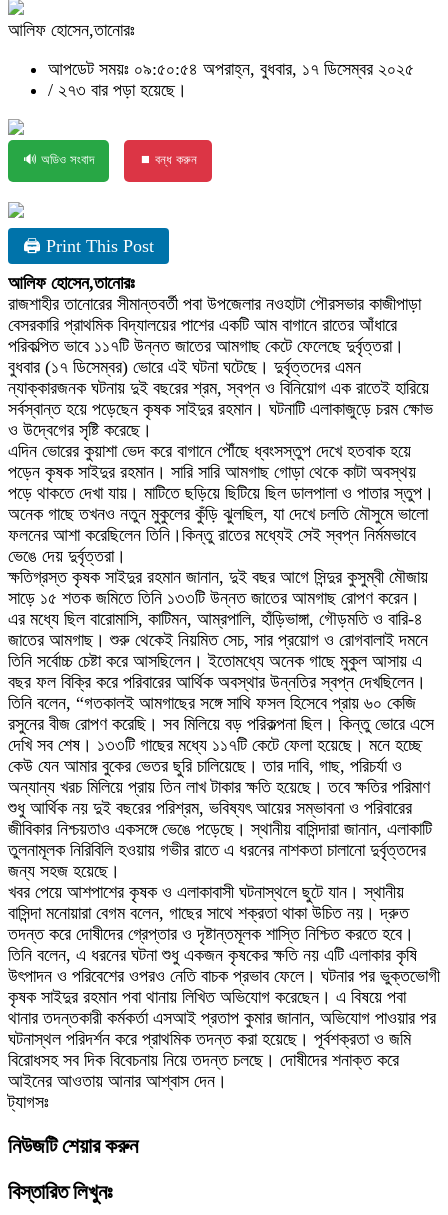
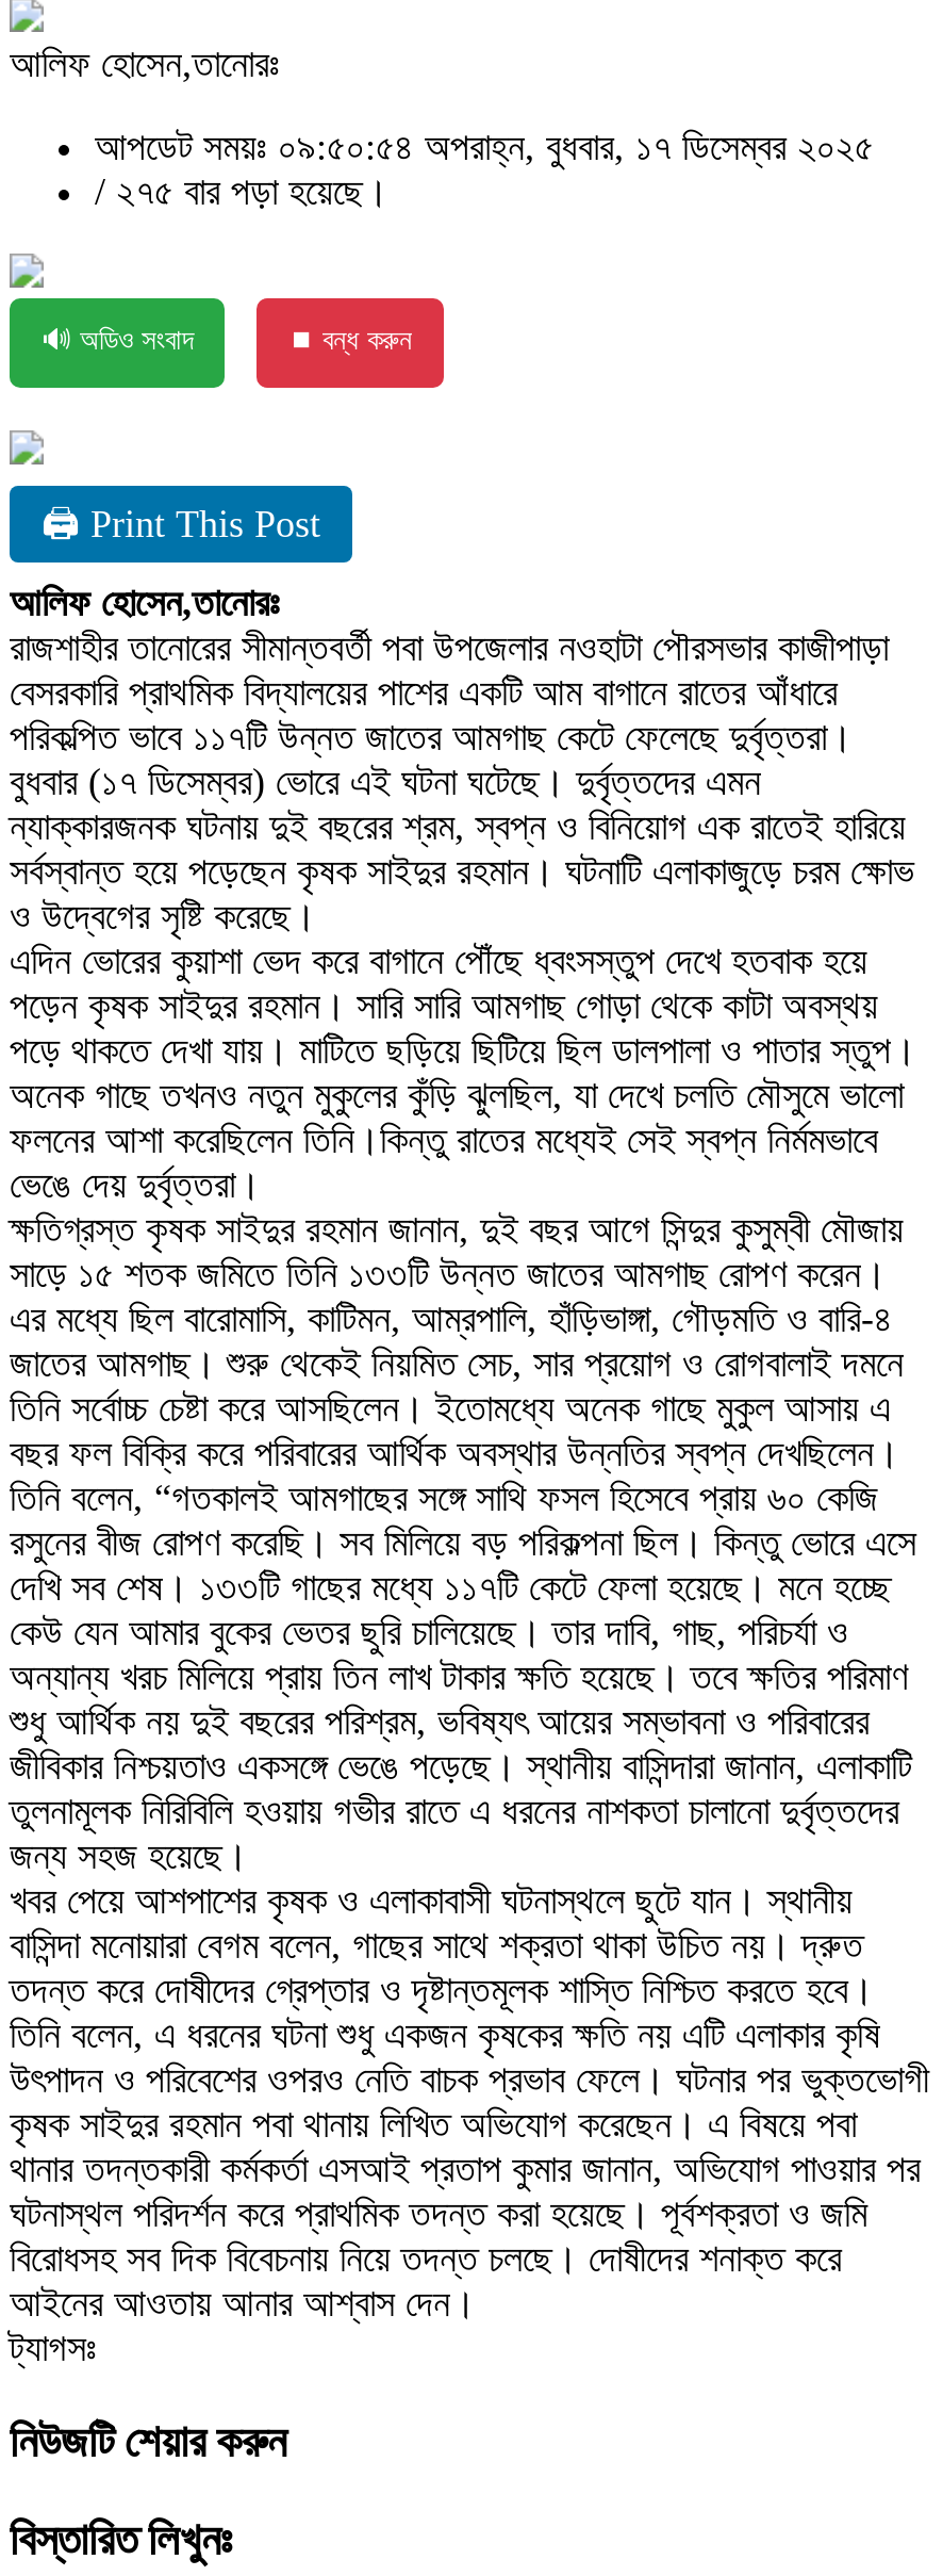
- / ২৭৩ বার পড়া হয়েছে।
+ / ২৭৫ বার পড়া হয়েছে।
